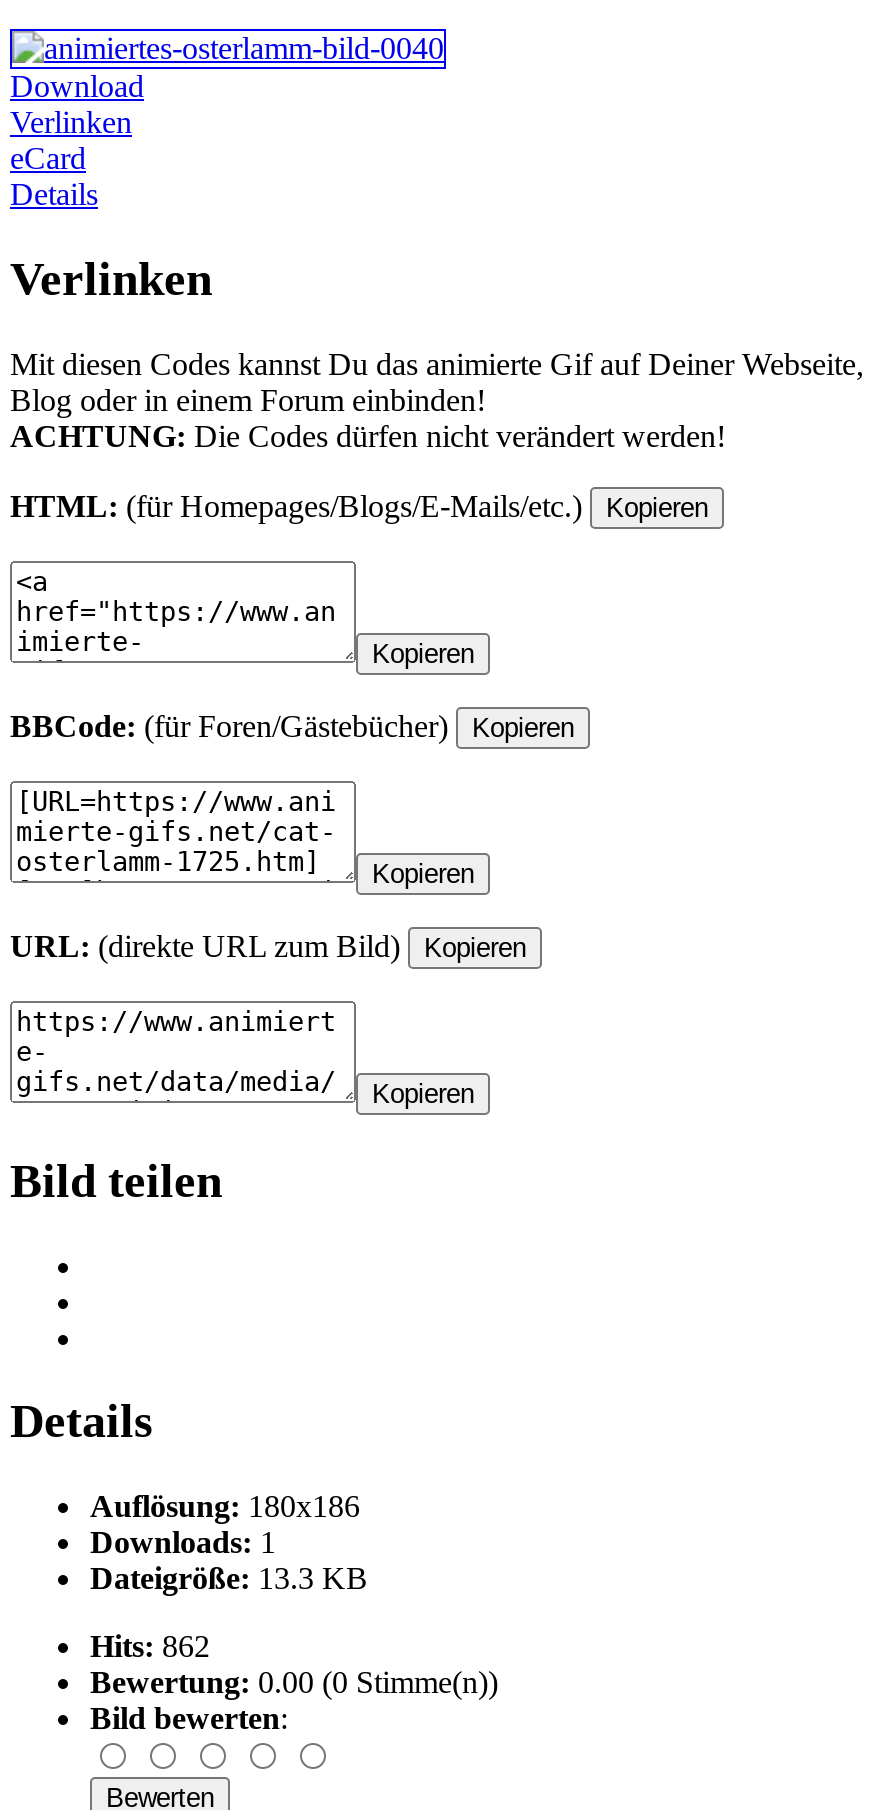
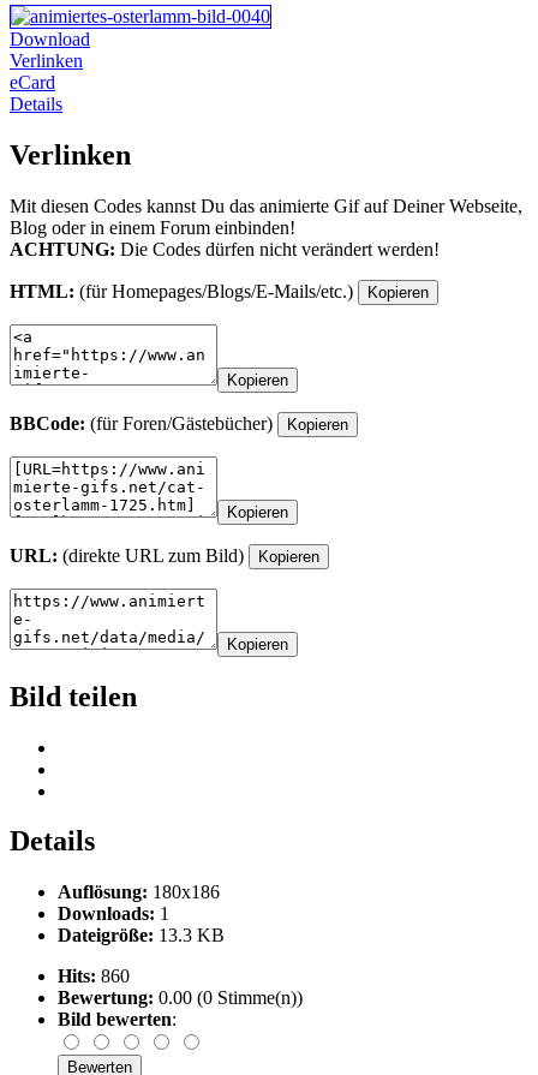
- Hits: 862
+ Hits: 860
